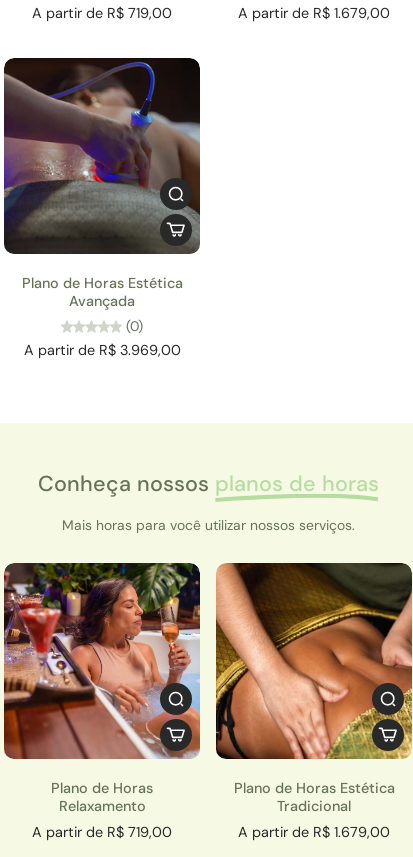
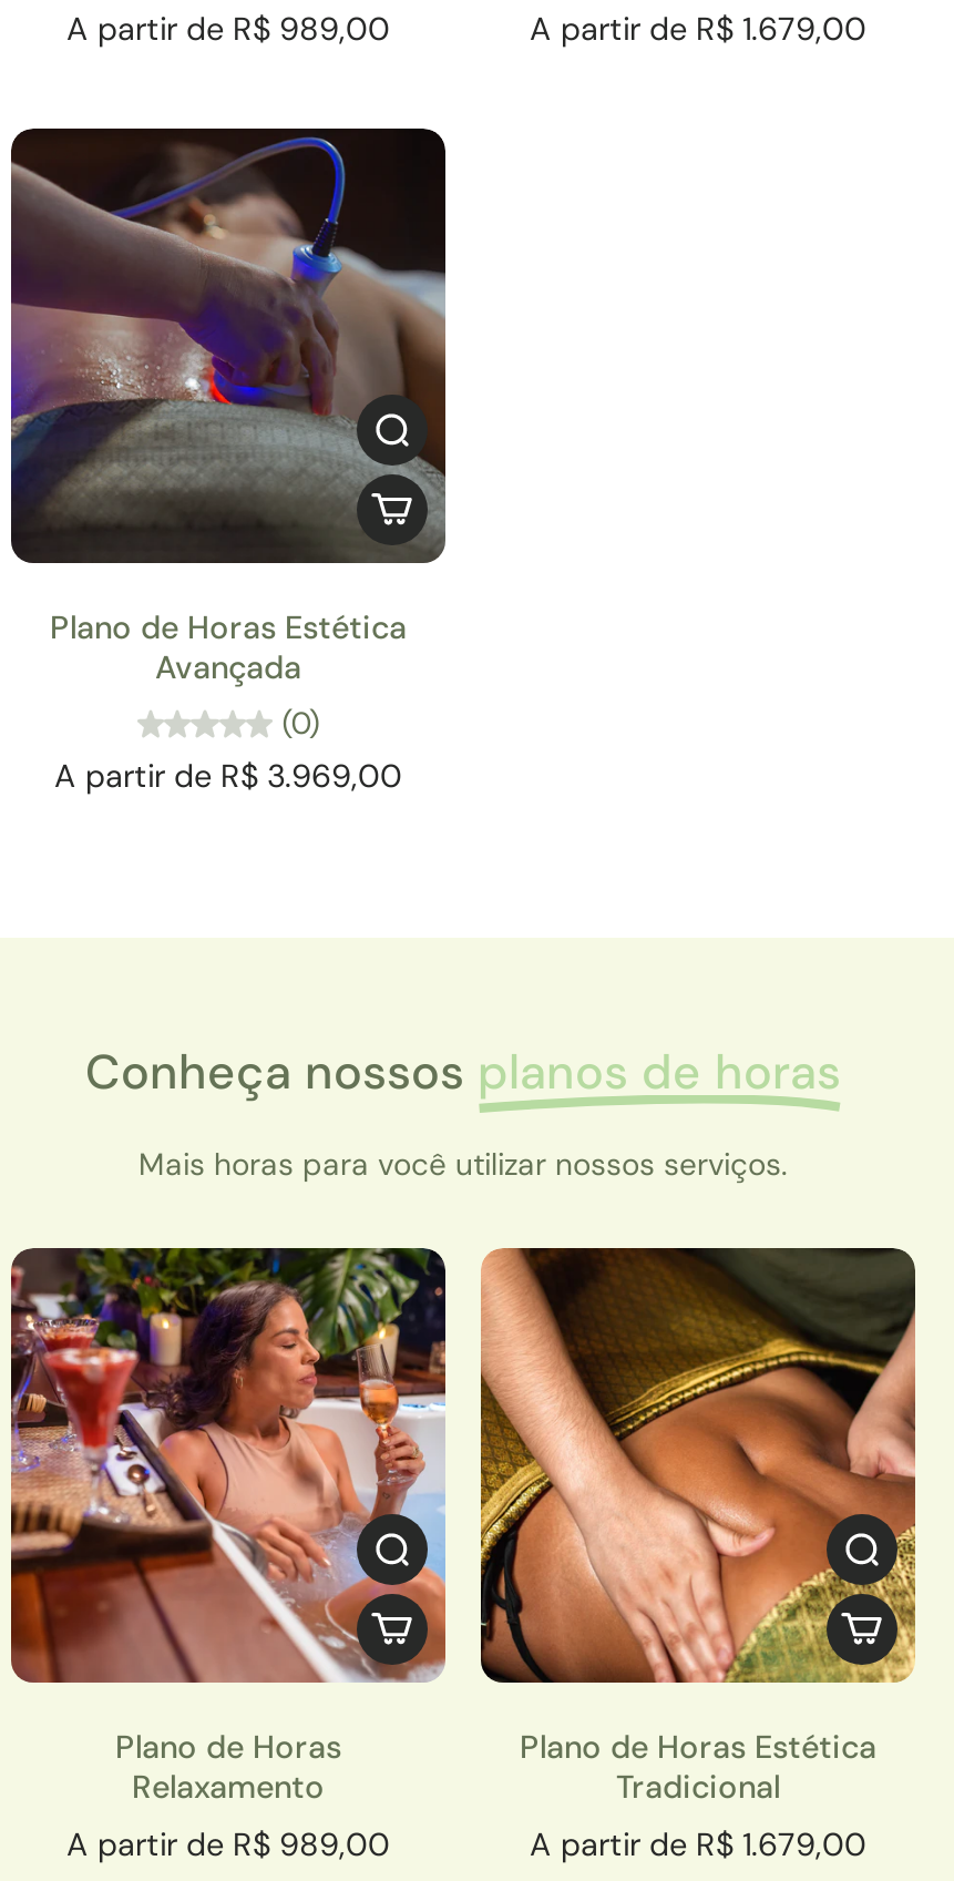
- A partir de R$ 719,00
+ A partir de R$ 989,00

- A partir de R$ 719,00
+ A partir de R$ 989,00
